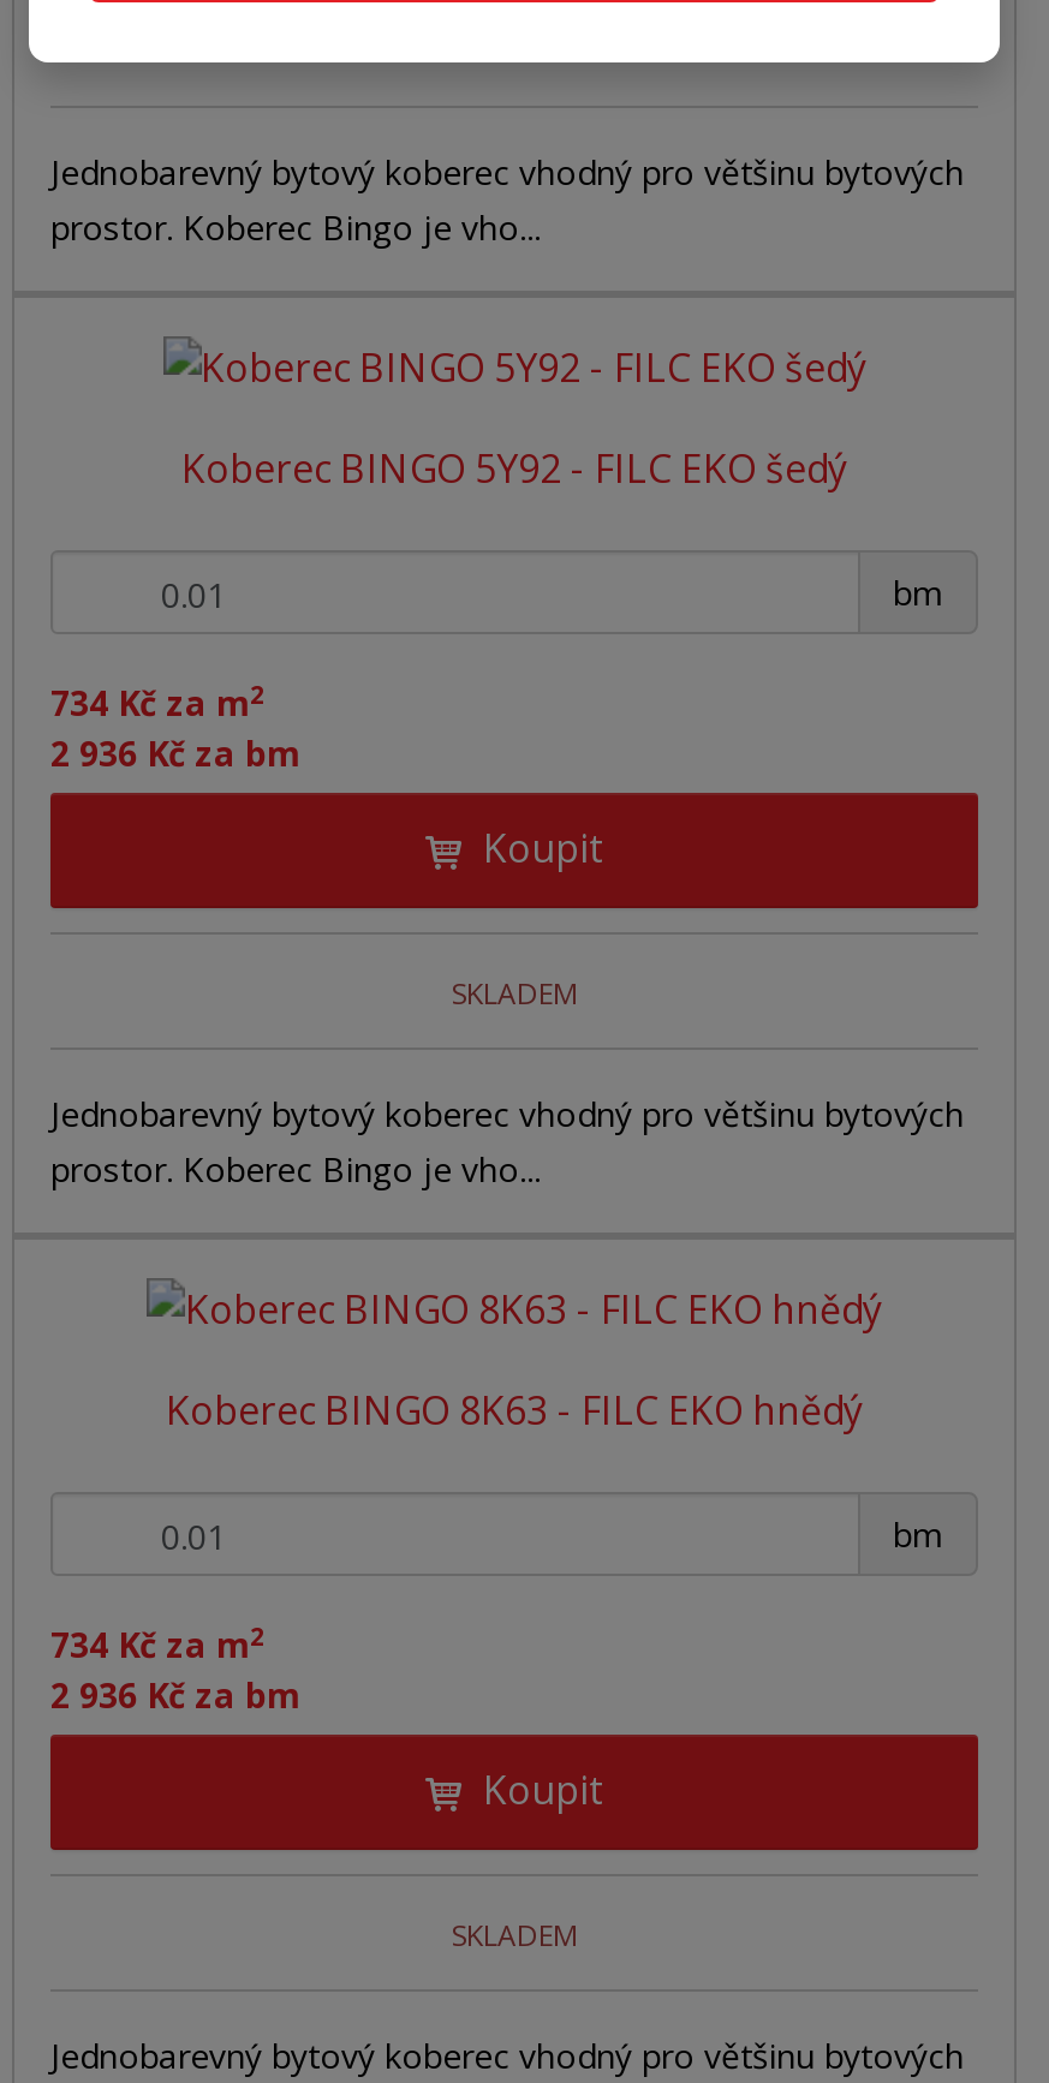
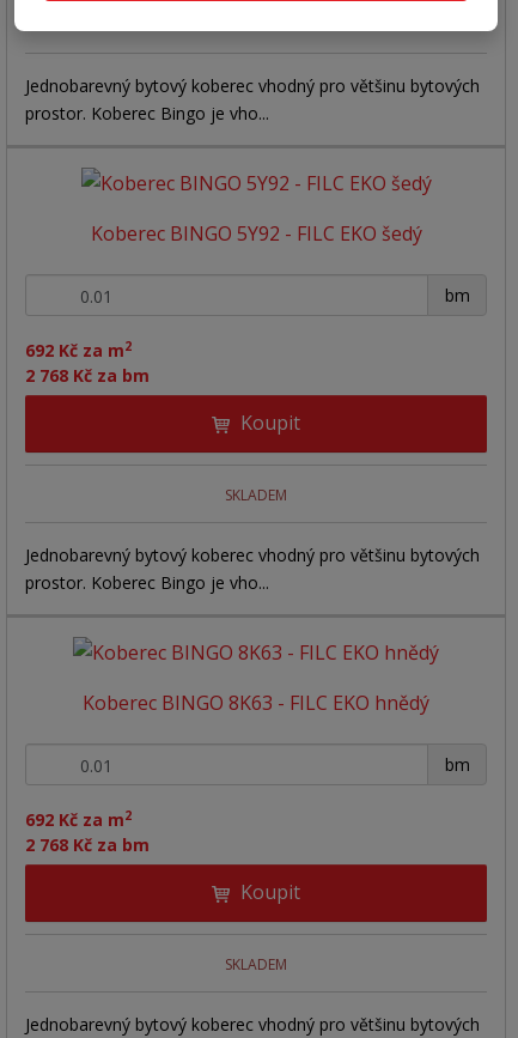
- 734 Kč za m2
+ 692 Kč za m2

- 2 936 Kč za bm
+ 2 768 Kč za bm

- 734 Kč za m2
+ 692 Kč za m2

- 2 936 Kč za bm
+ 2 768 Kč za bm
